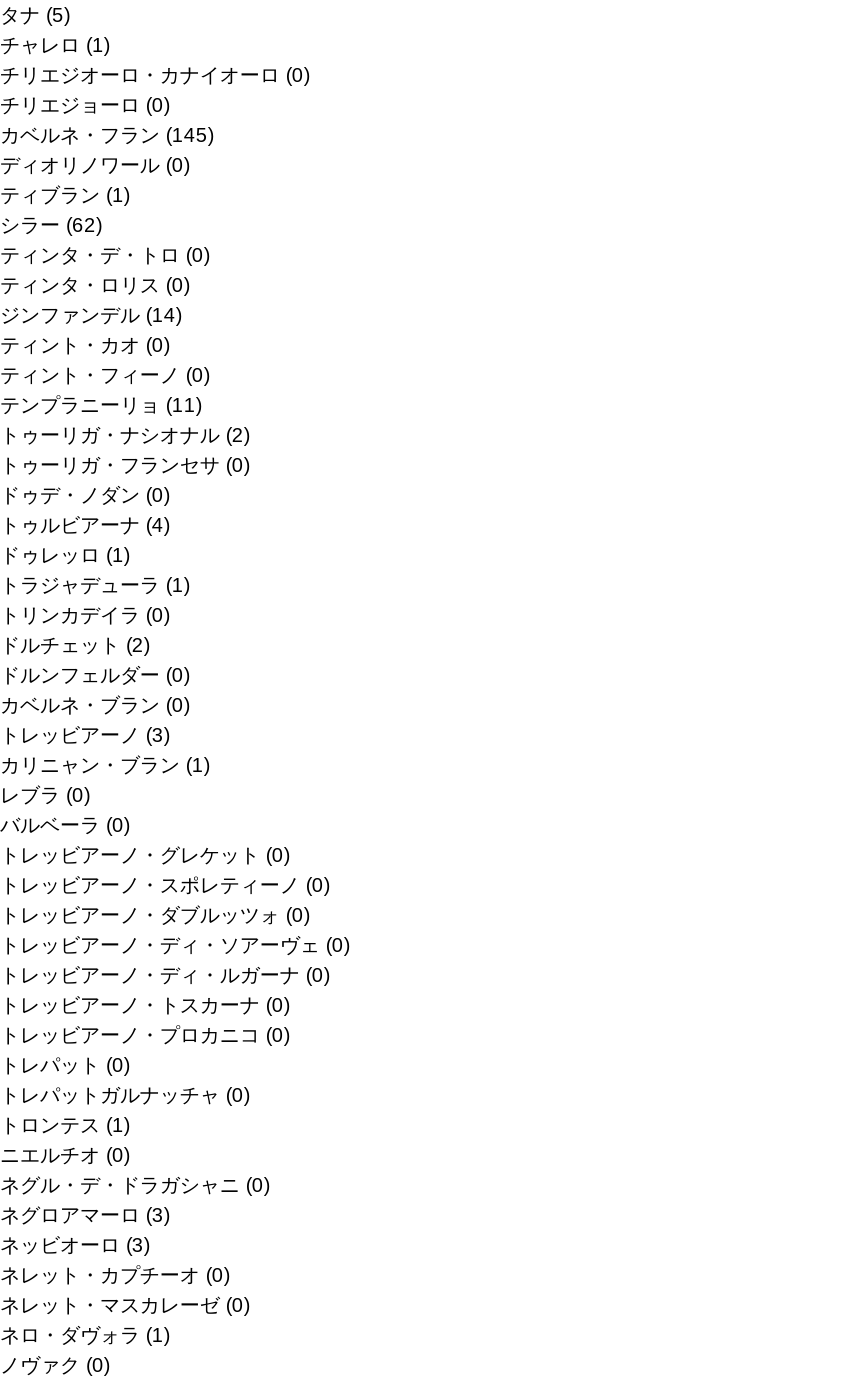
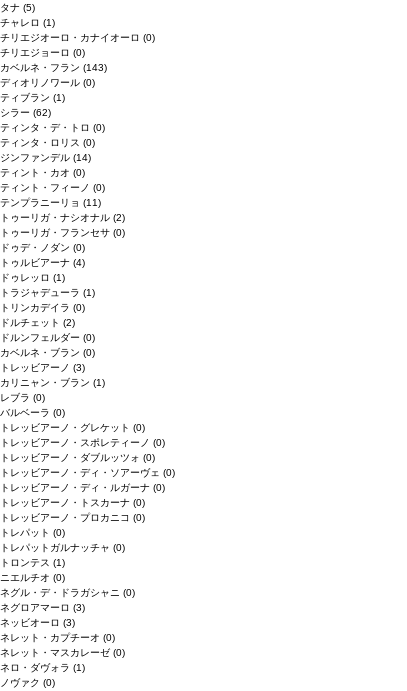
- カベルネ・フラン(145)
+ カベルネ・フラン(143)
